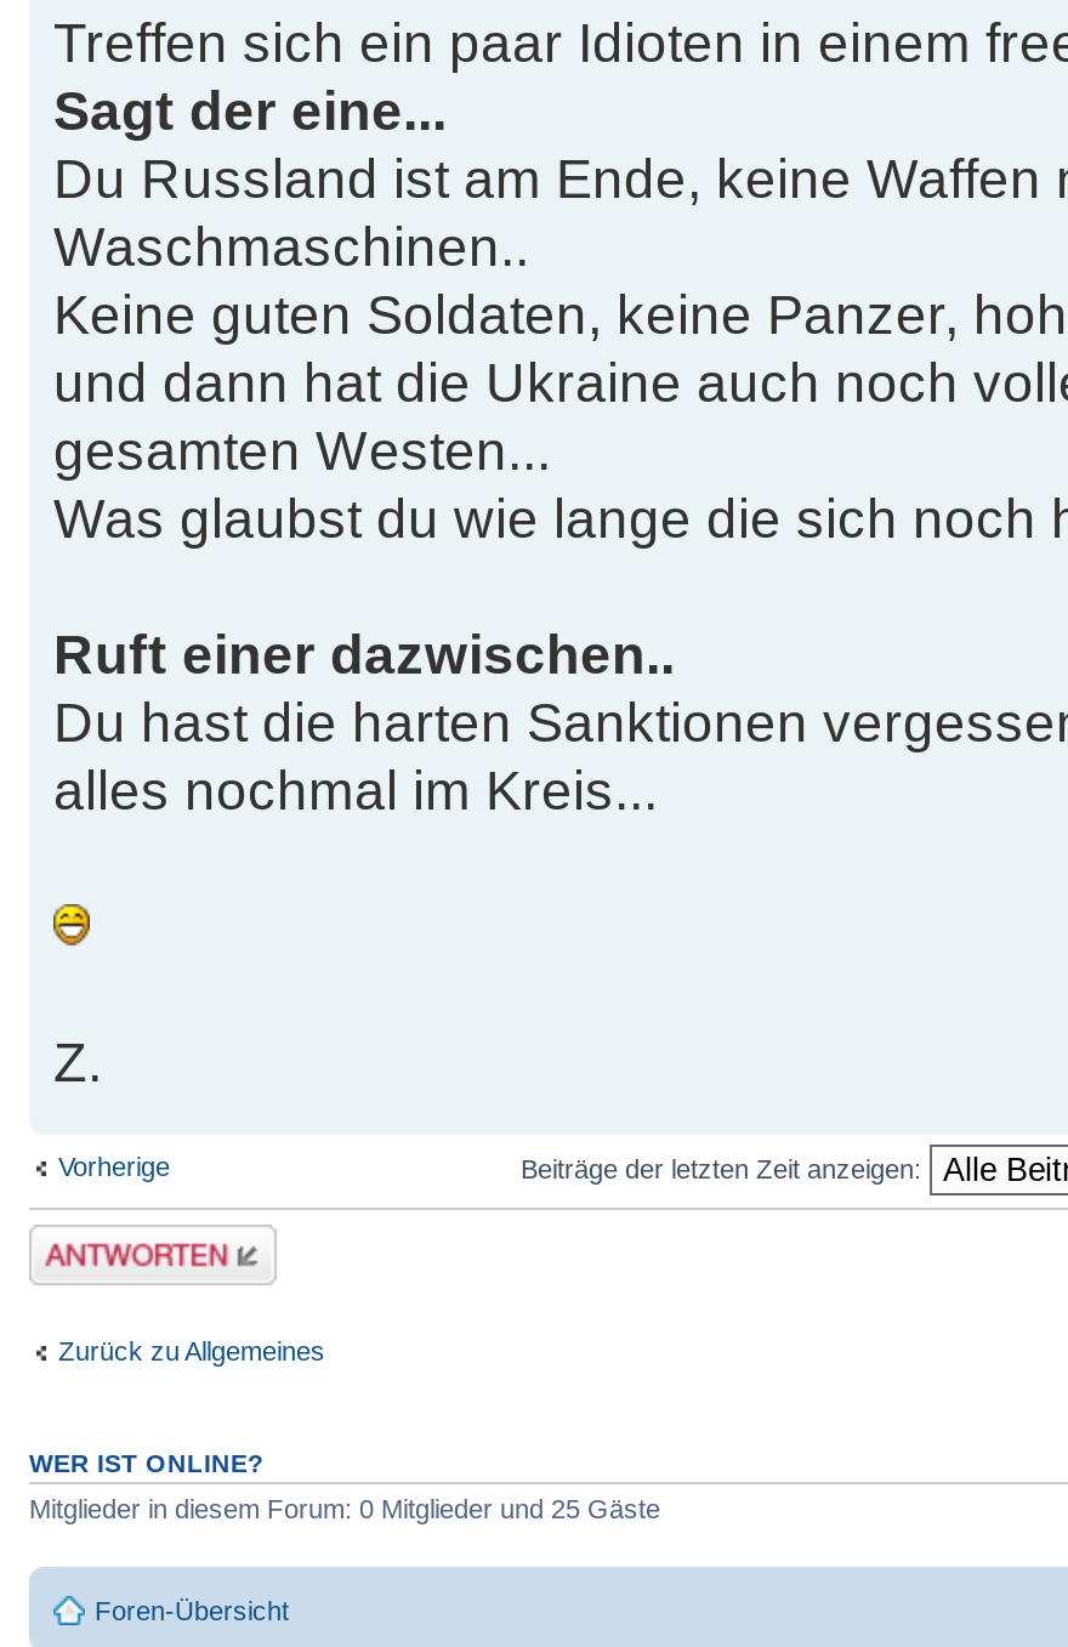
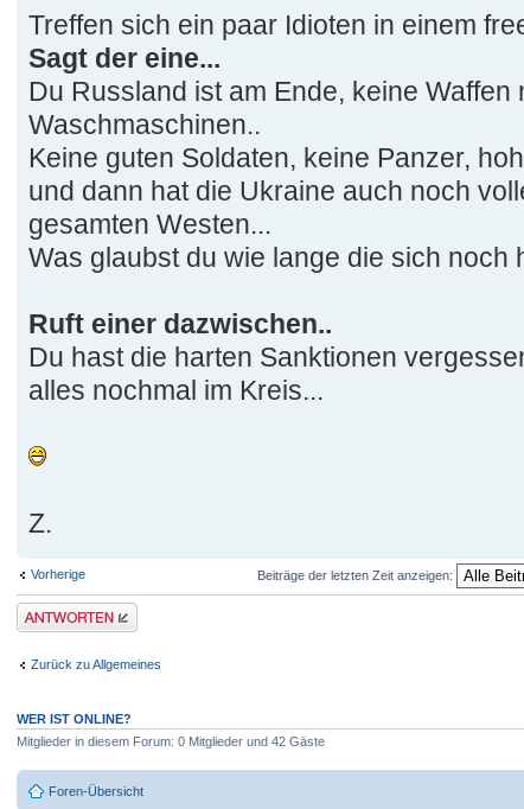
- Mitglieder in diesem Forum: 0 Mitglieder und 25 Gäste
+ Mitglieder in diesem Forum: 0 Mitglieder und 42 Gäste
